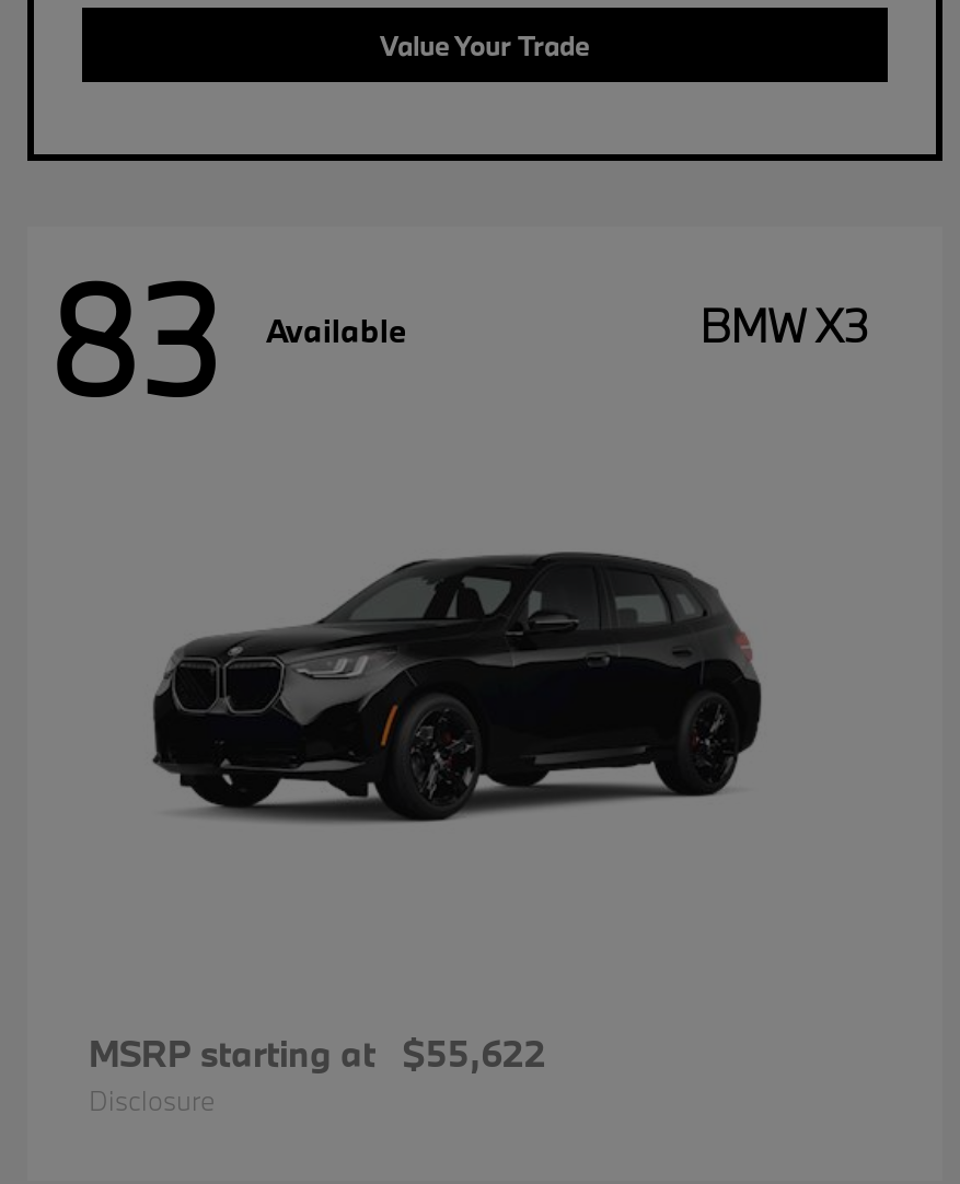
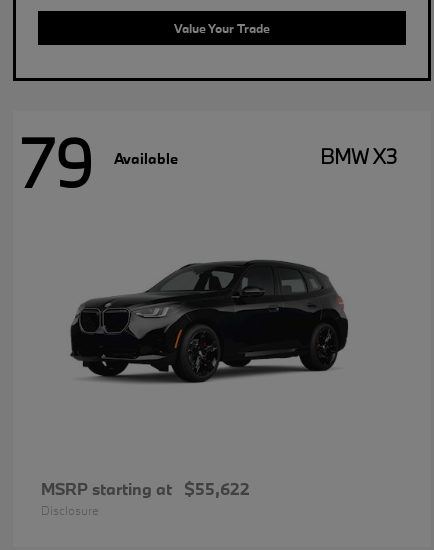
- 83 Available
+ 79 Available
